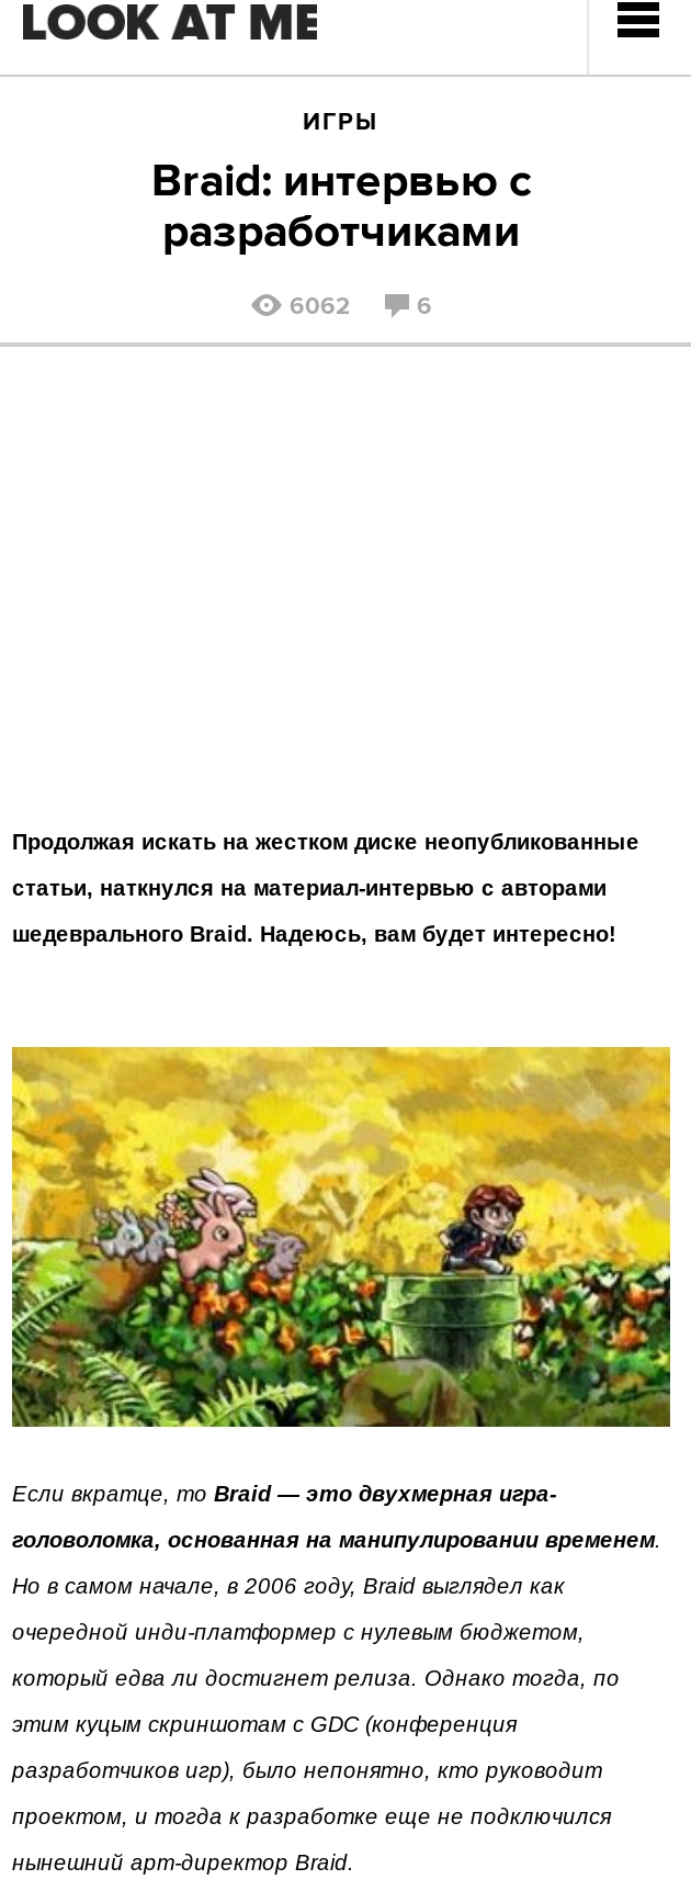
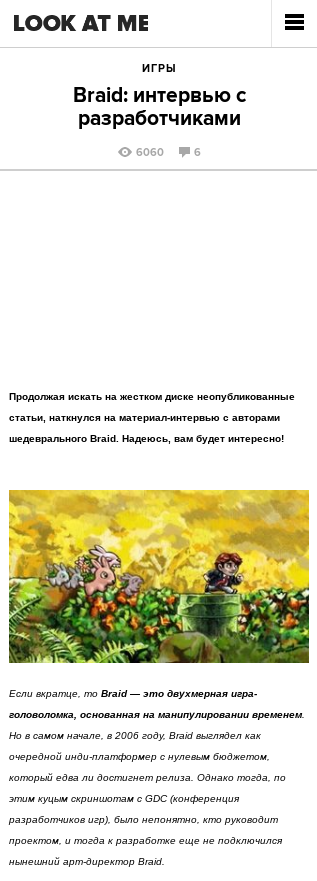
- 6062
+ 6060
